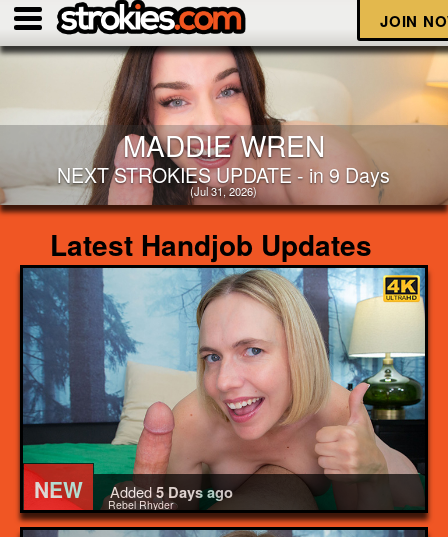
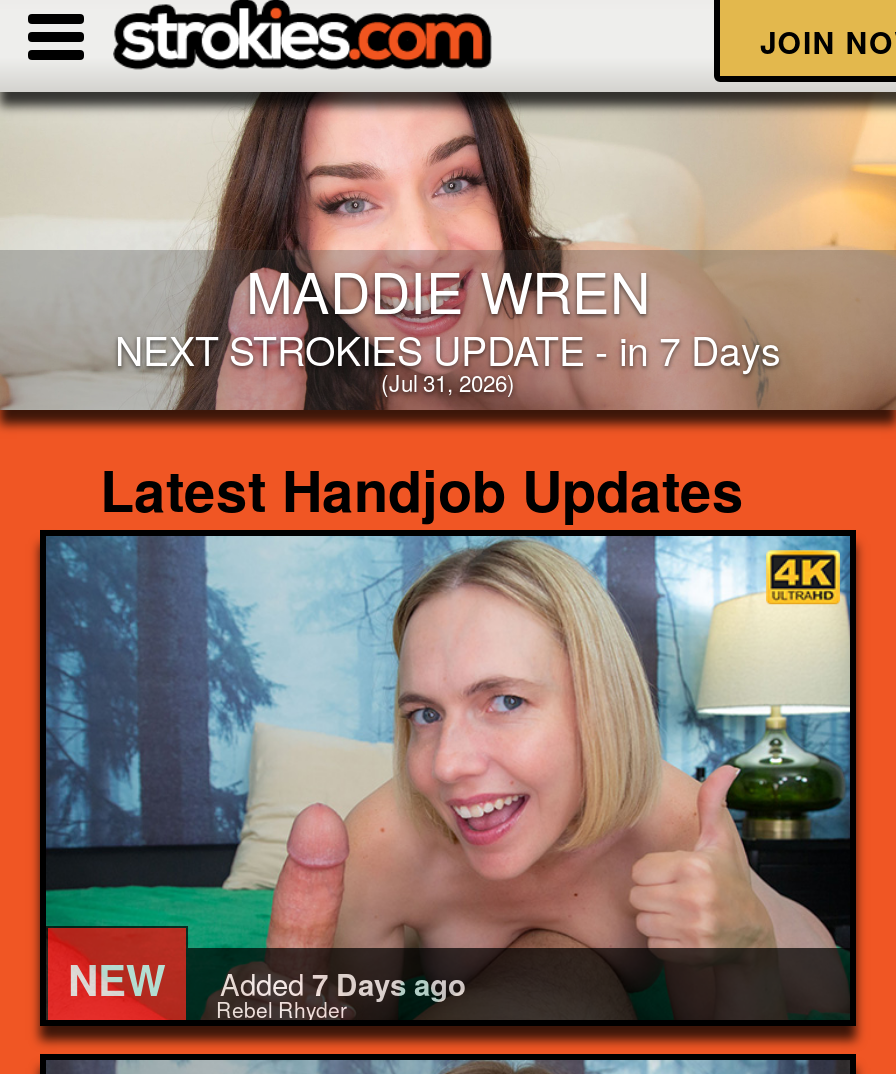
- NEXT STROKIES UPDATE - in 9 Days
+ NEXT STROKIES UPDATE - in 7 Days

- Added 5 Days ago
+ Added 7 Days ago
